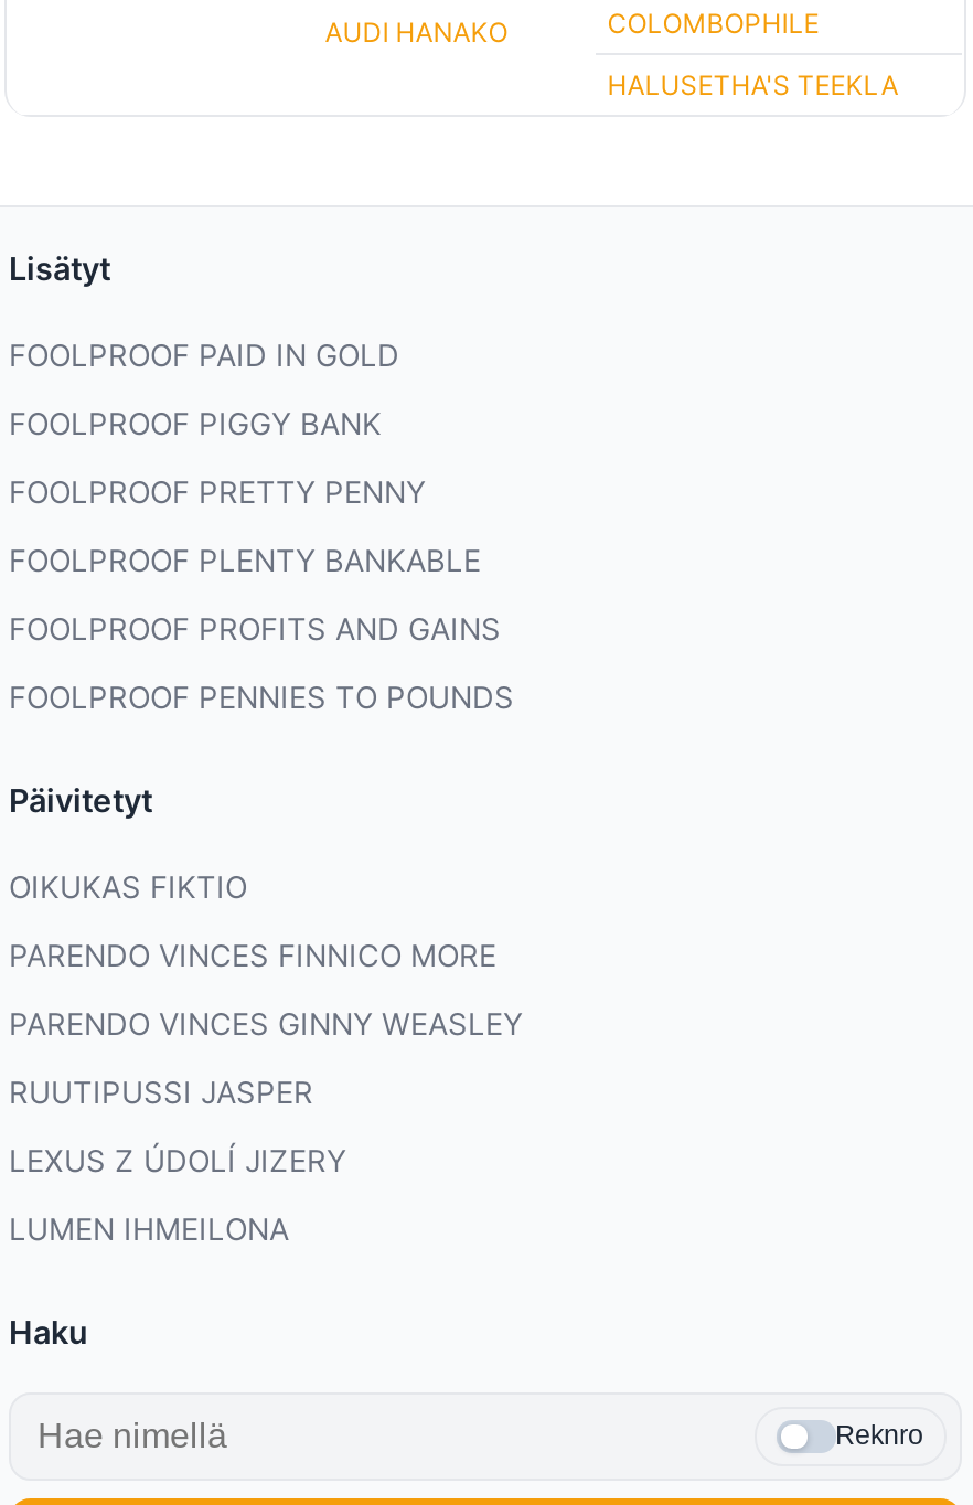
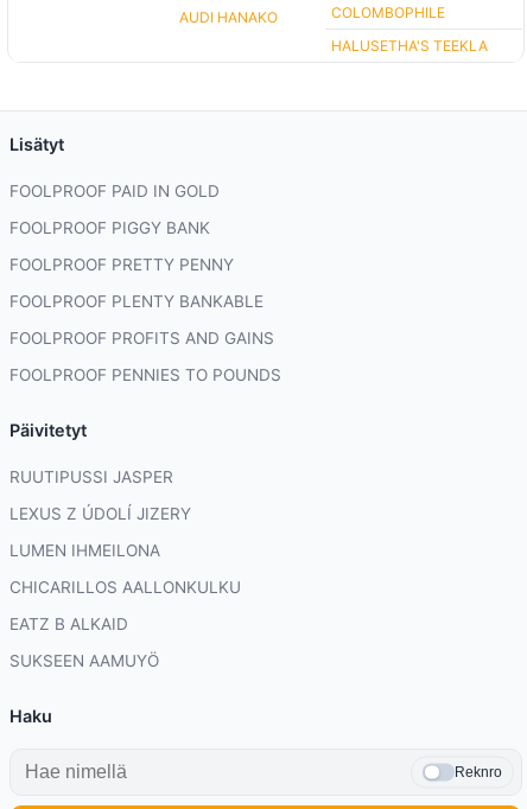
- OIKUKAS FIKTIO
- PARENDO VINCES FINNICO MORE
- PARENDO VINCES GINNY WEASLEY

moved up: RUUTIPUSSI JASPER | LEXUS Z ÚDOLÍ JIZERY | LUMEN IHMEILONA

+ CHICARILLOS AALLONKULKU
+ EATZ B ALKAID
+ SUKSEEN AAMUYÖ
